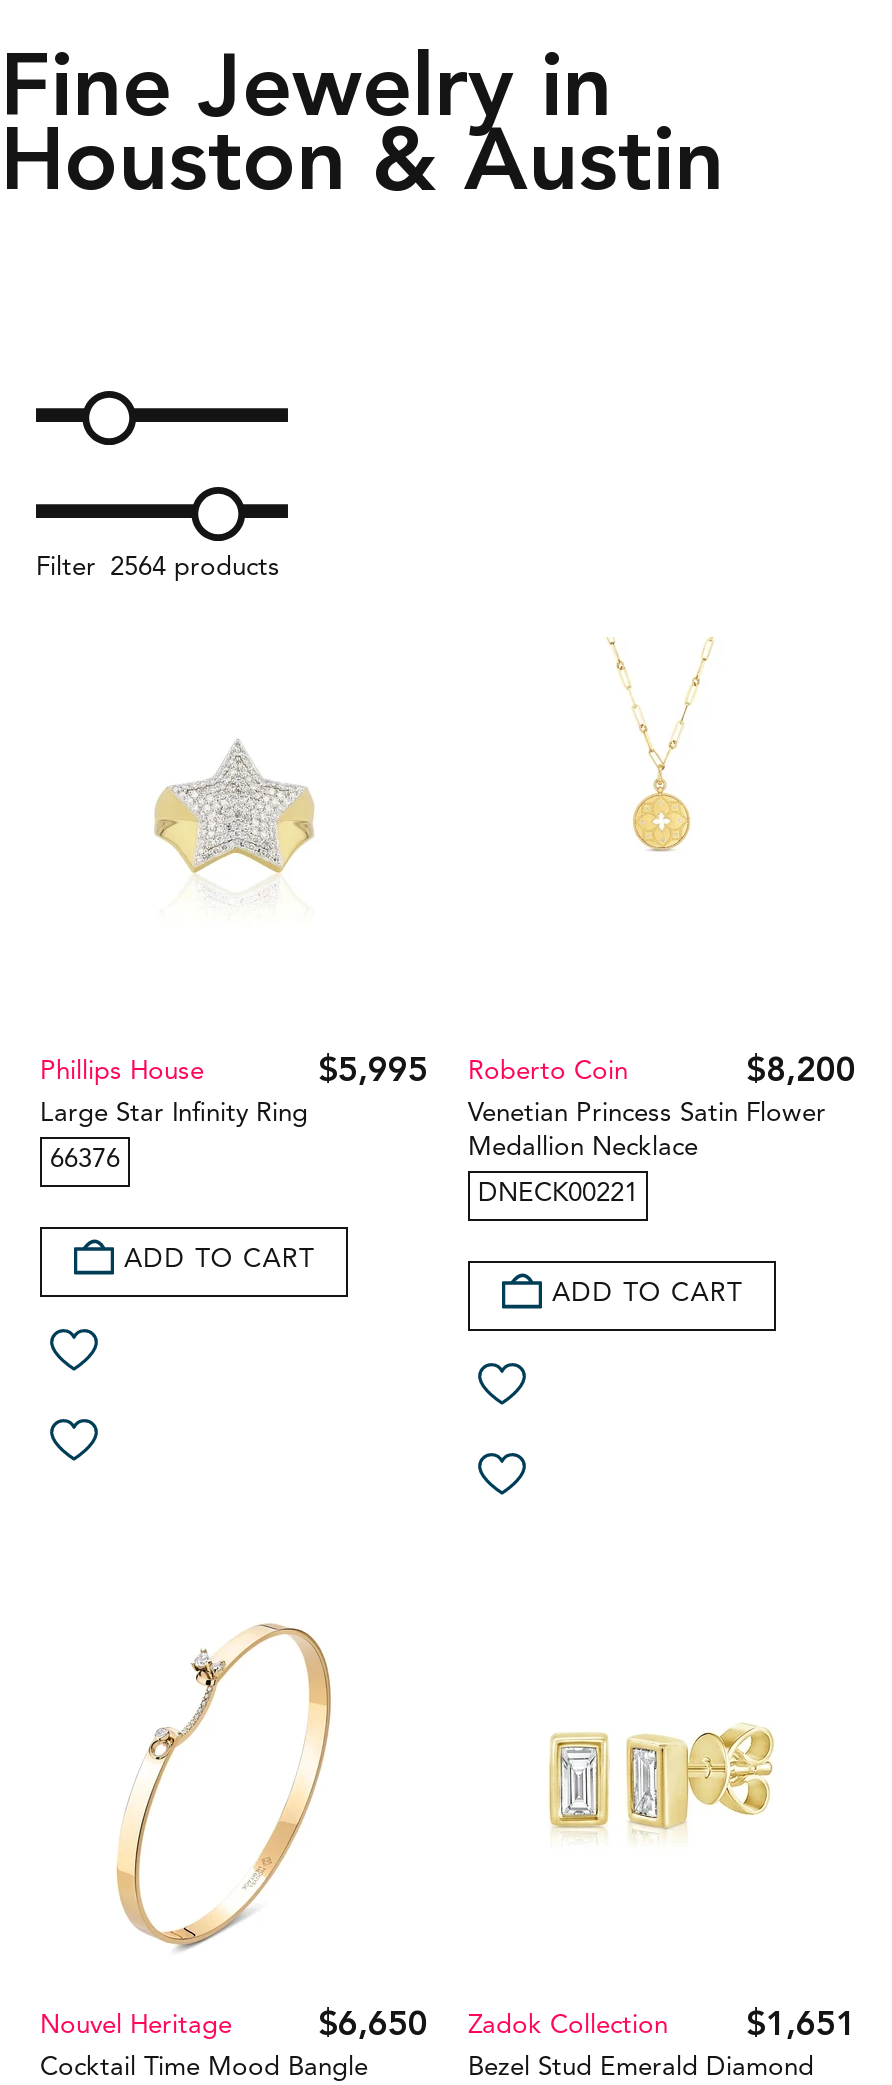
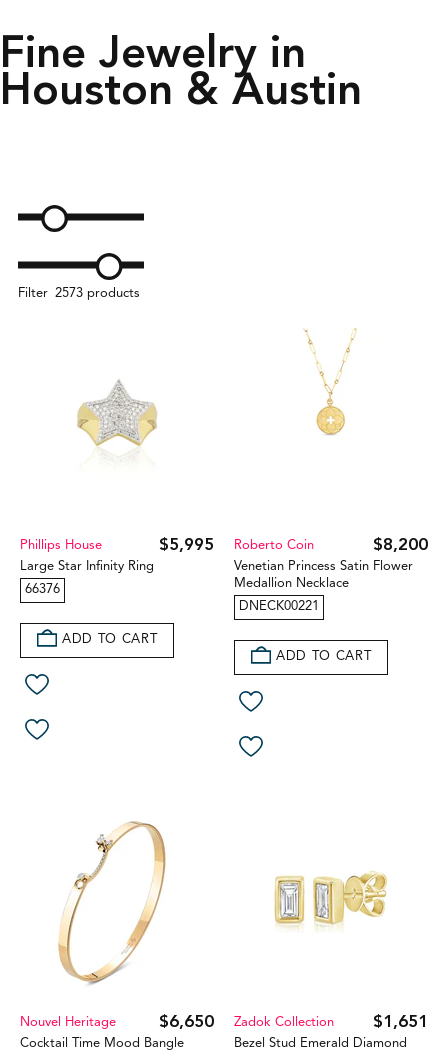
- Filter 2564 products
+ Filter 2573 products
